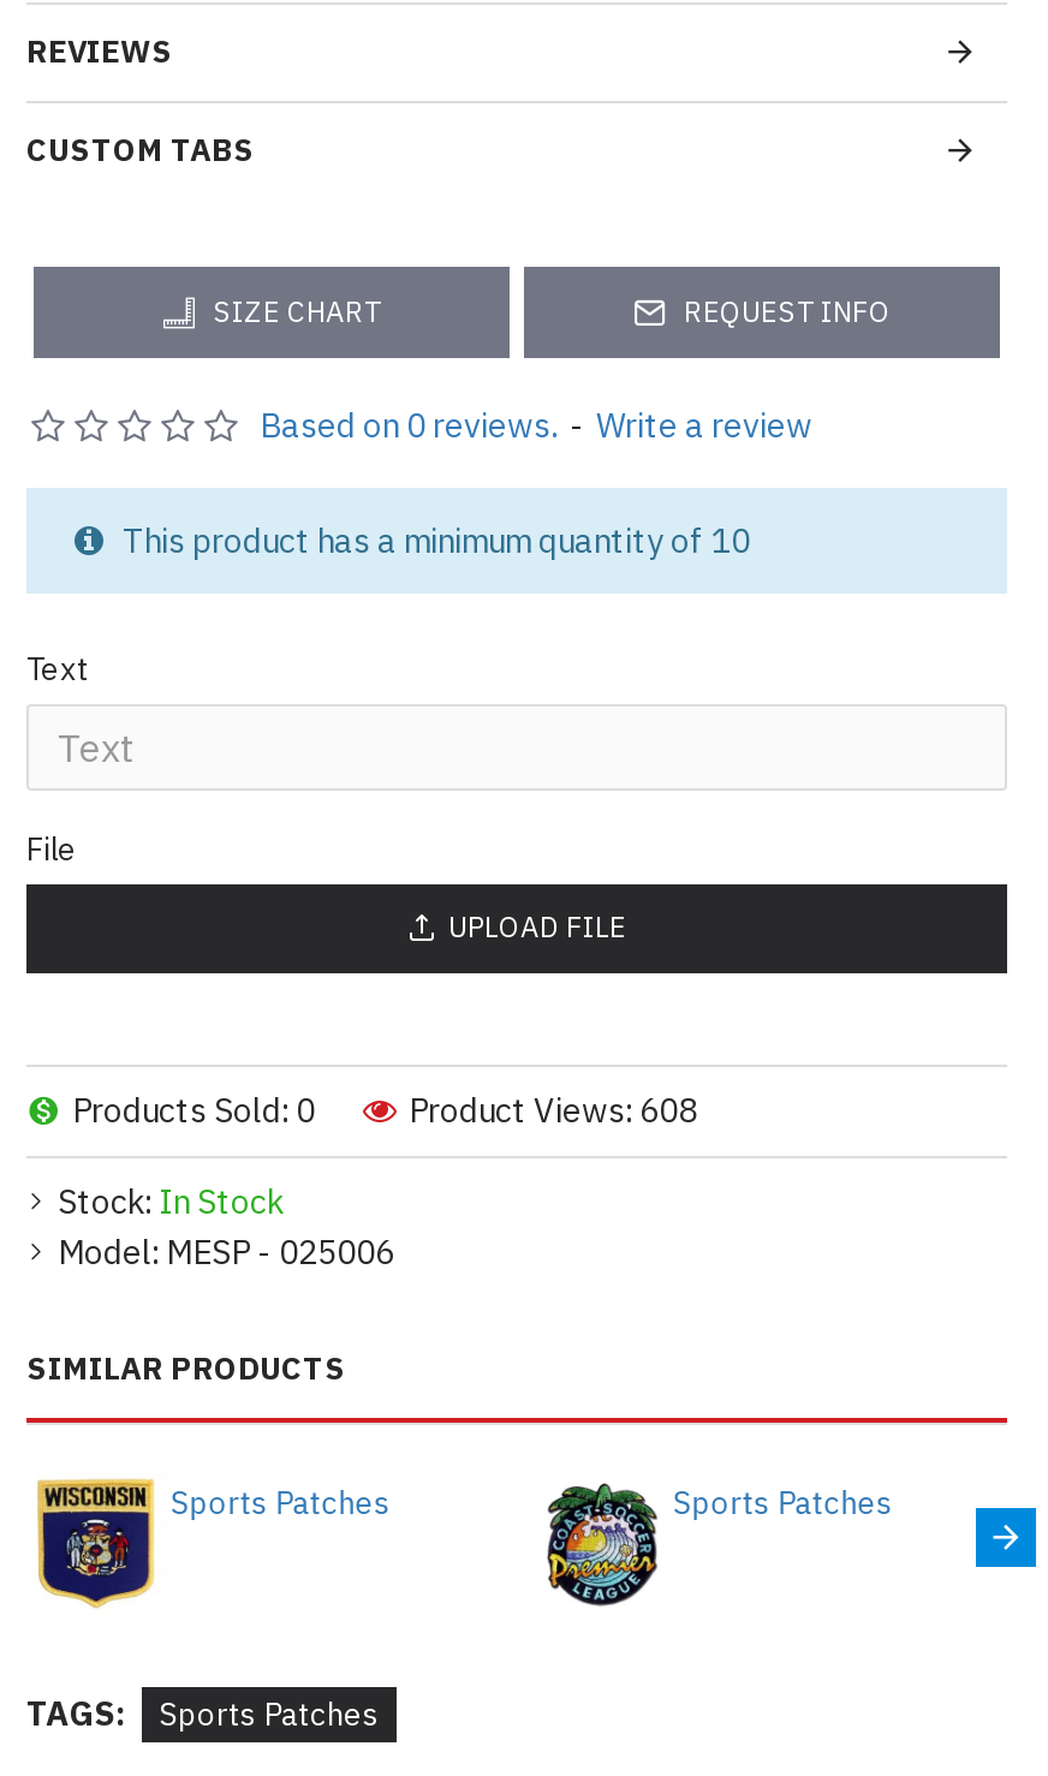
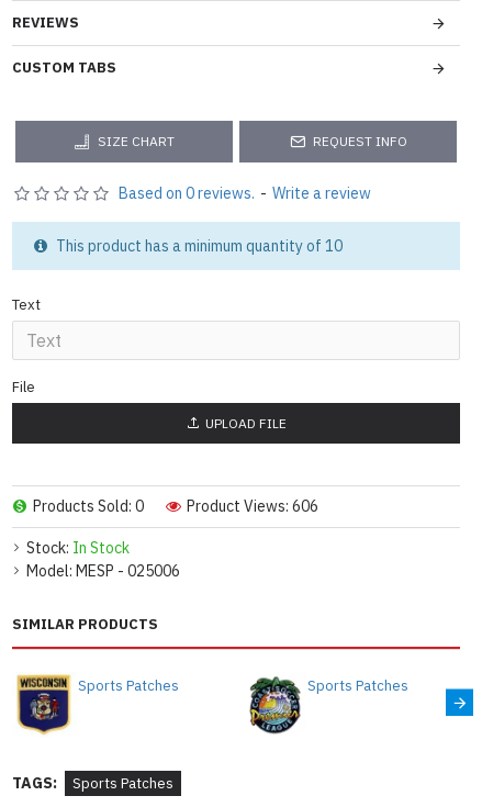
- Product Views: 608
+ Product Views: 606
